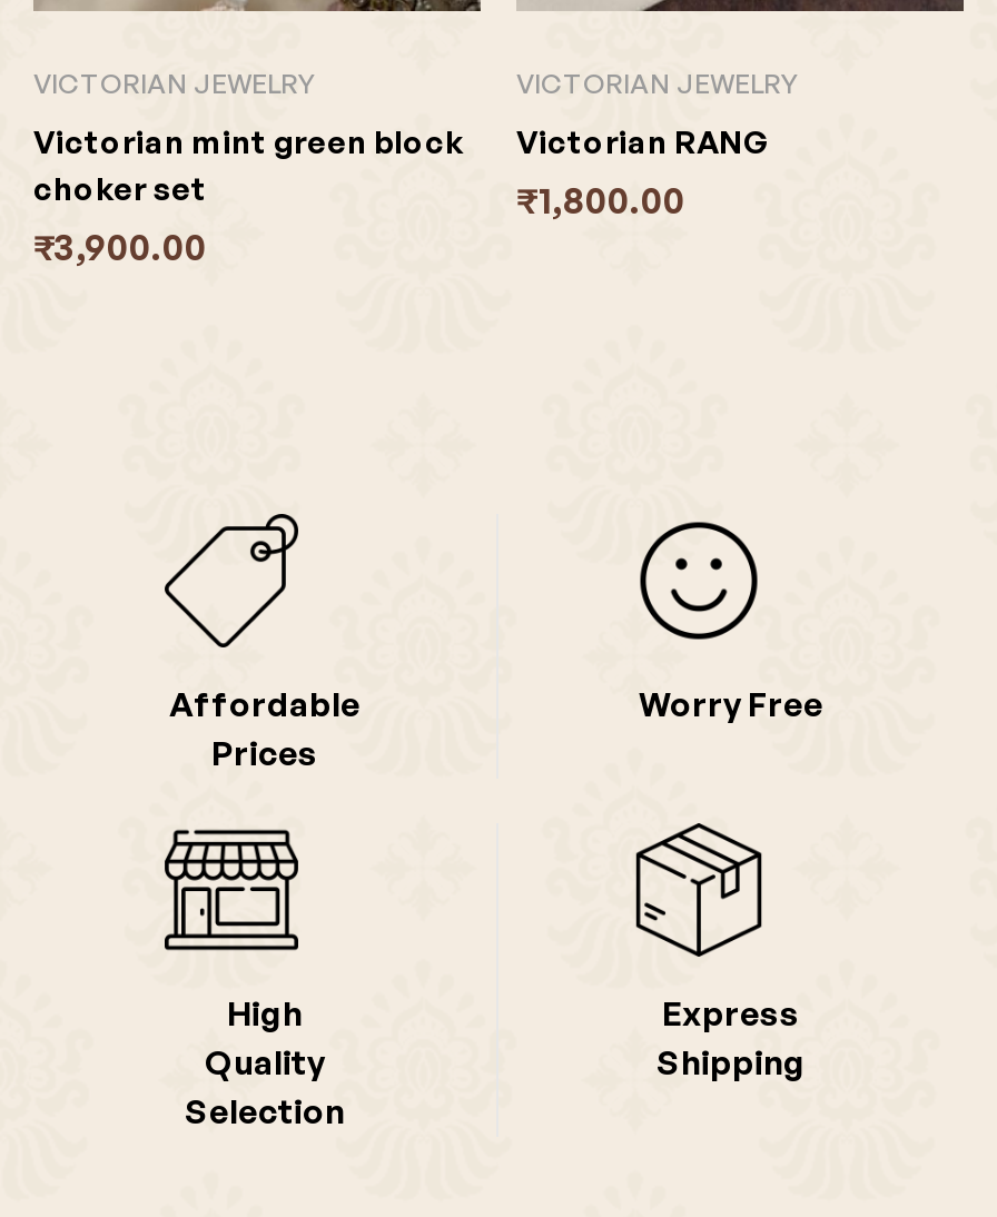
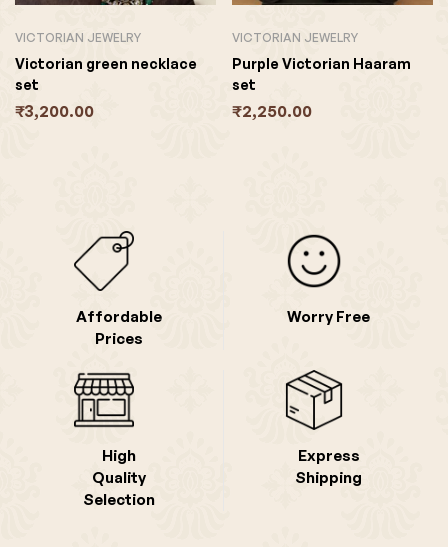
- Victorian mint green block
- choker set
- ₹3,900.00
+ Victorian green necklace
+ set
+ ₹3,200.00

- Victorian RANG
- ₹1,800.00
+ Purple Victorian Haaram
+ set
+ ₹2,250.00
